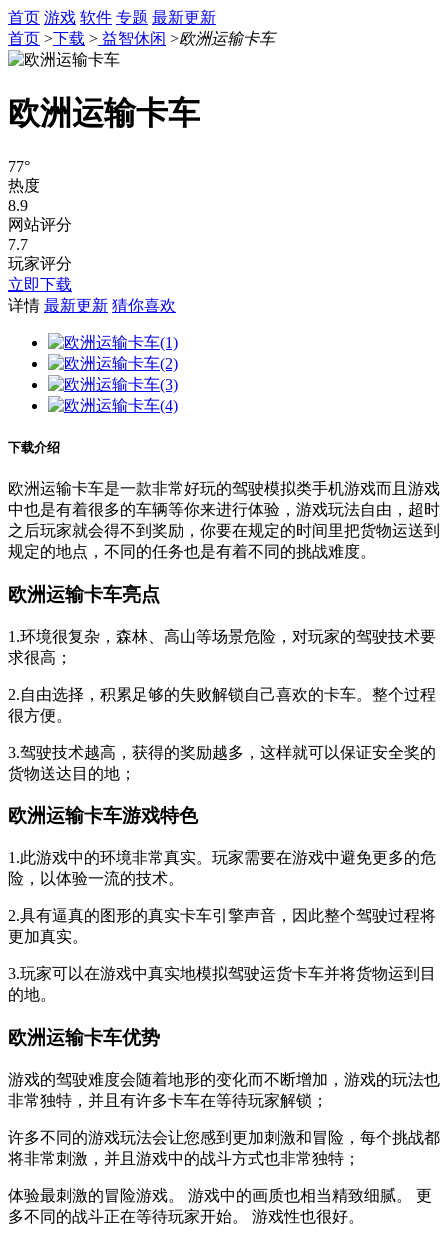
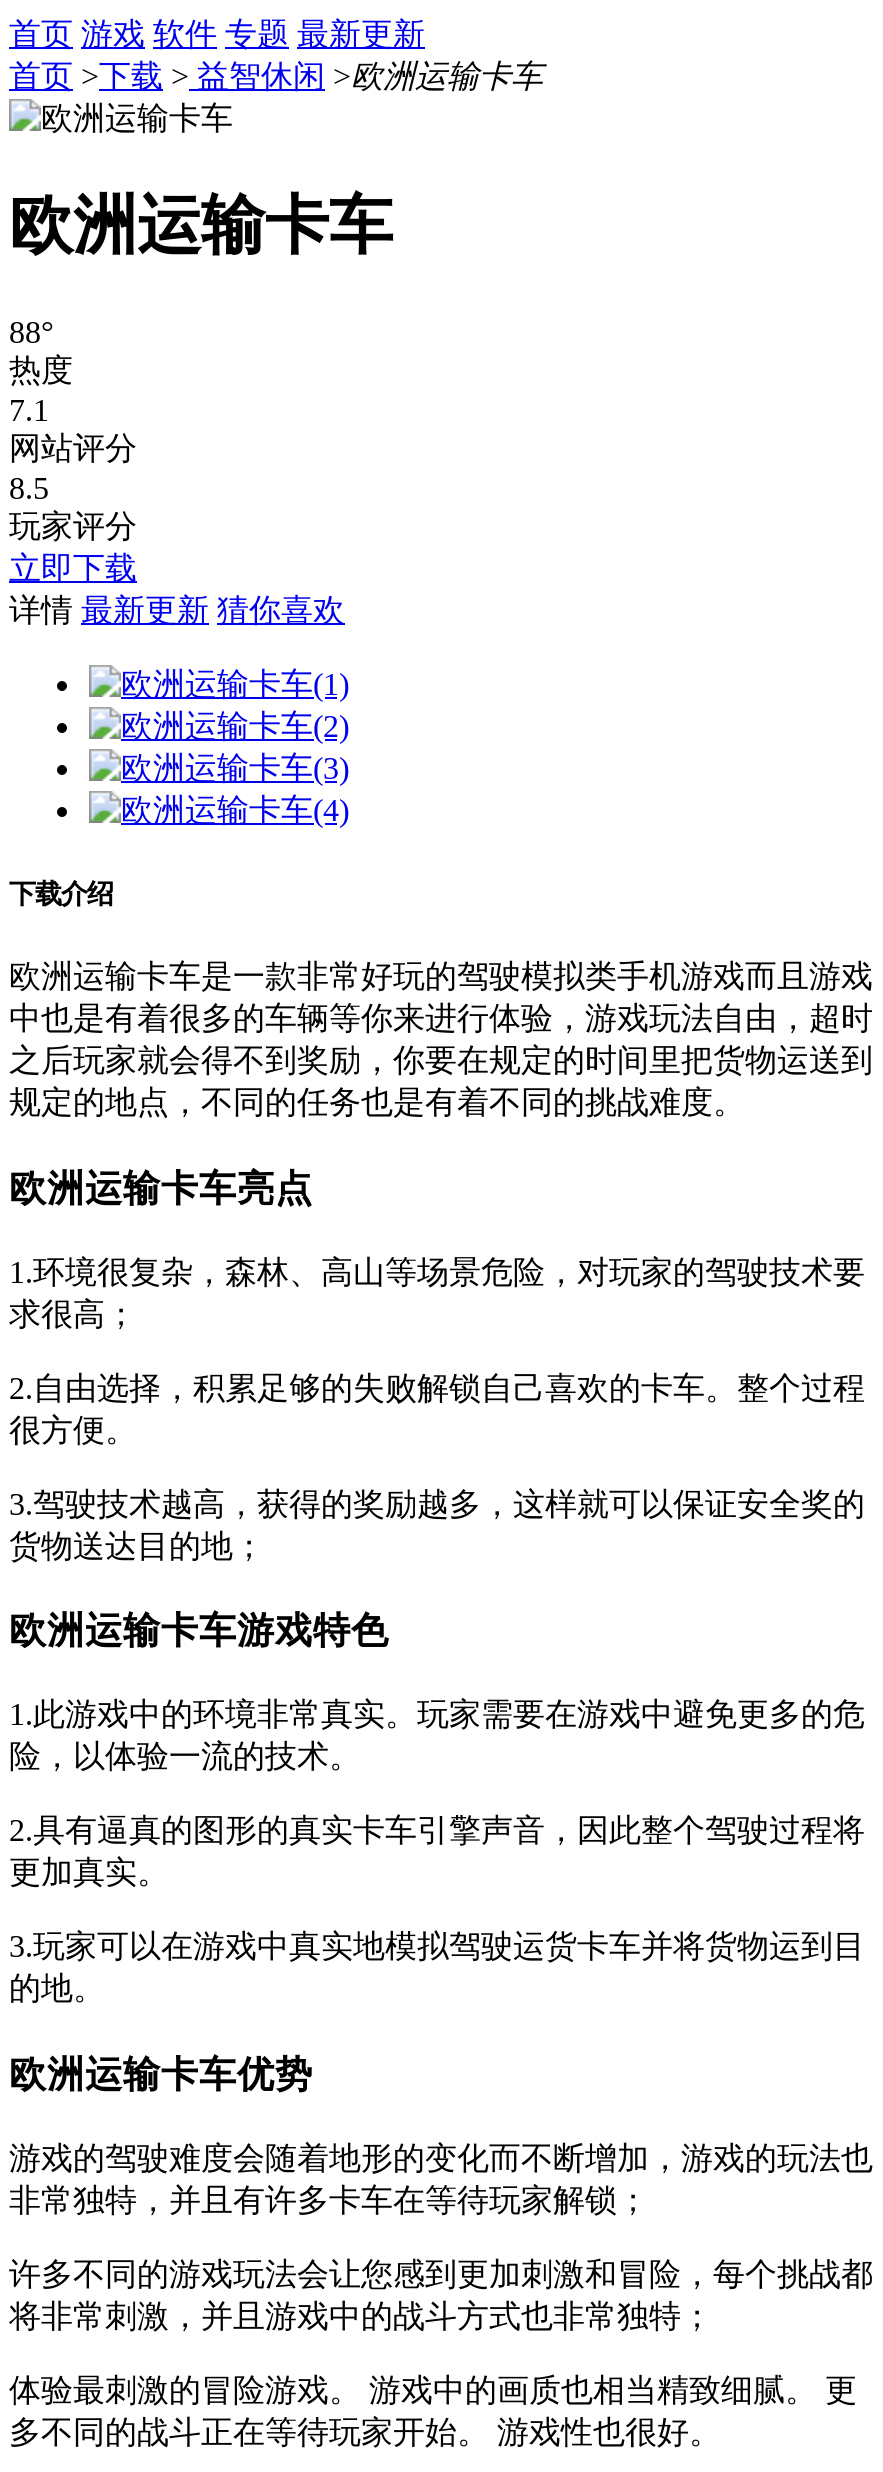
- 77°
+ 88°

- 8.9
+ 7.1

- 7.7
+ 8.5
